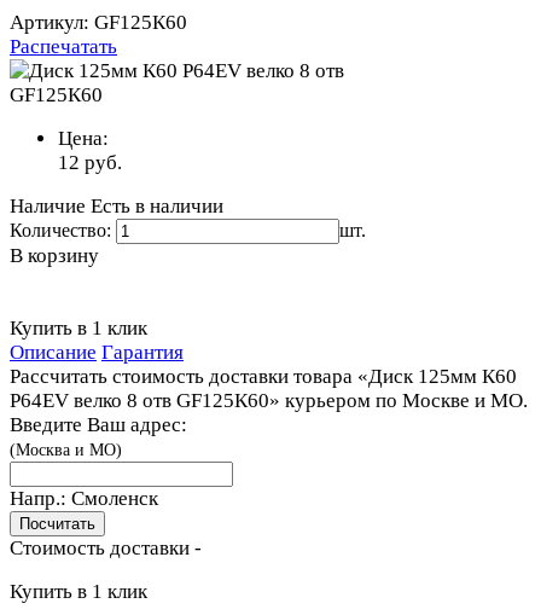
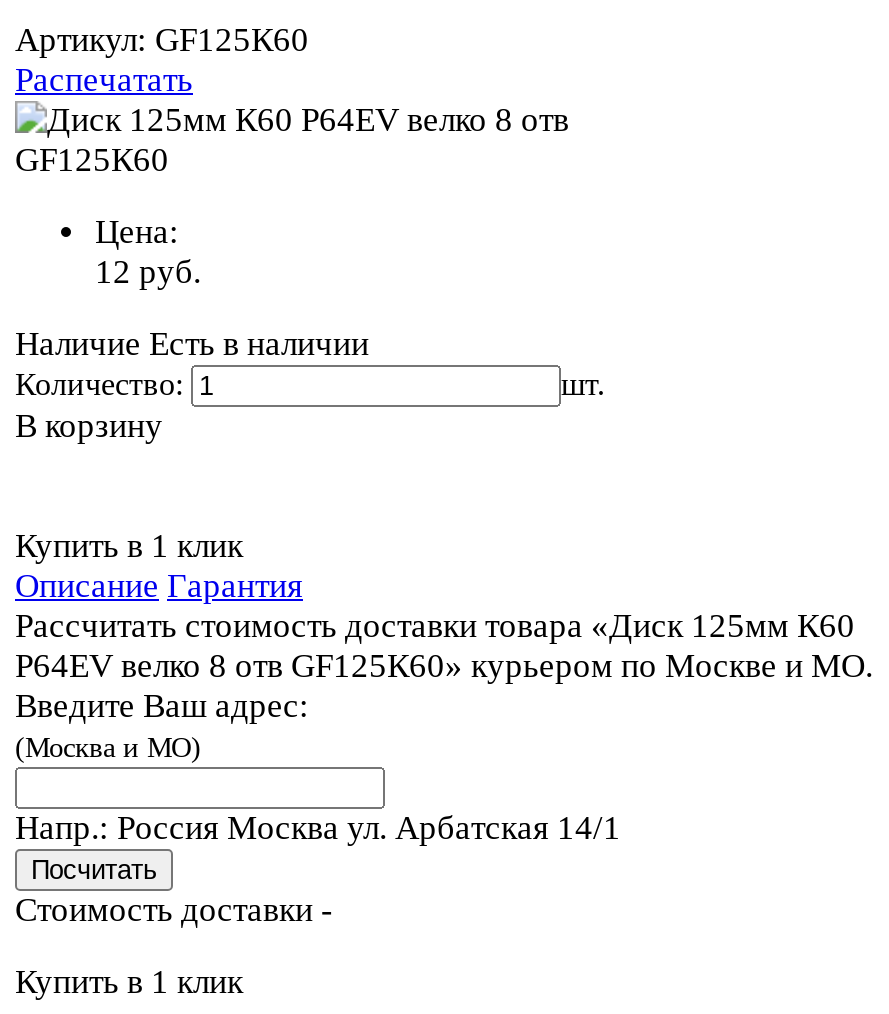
- Напр.:Смоленск
+ Напр.:Россия Москва ул. Арбатская 14/1
